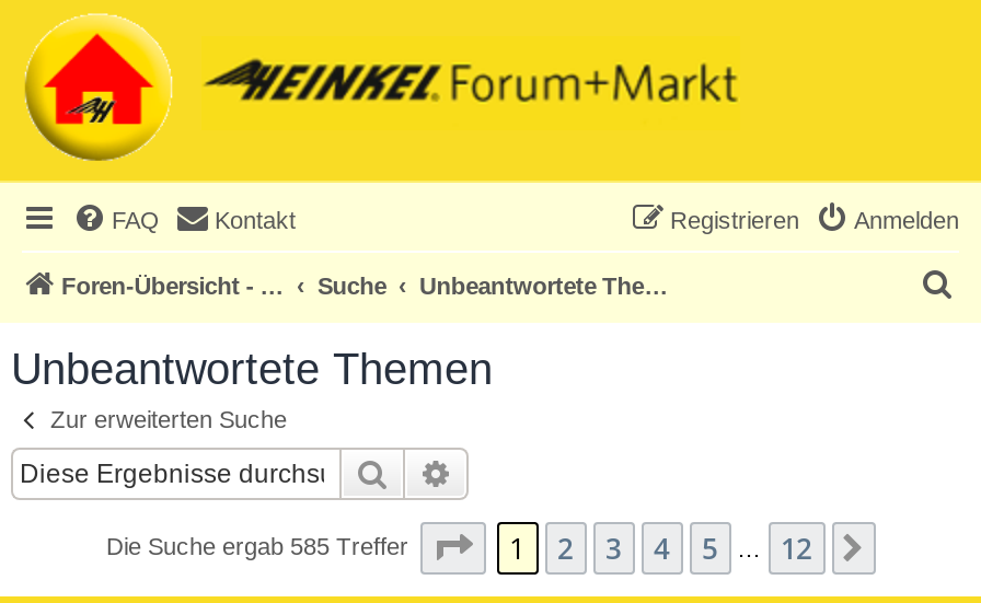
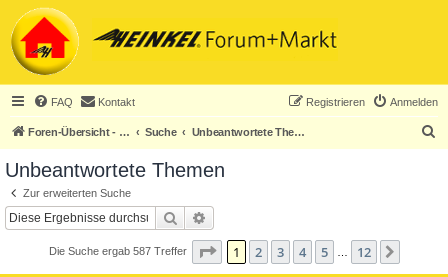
- Die Suche ergab 585 Treffer
+ Die Suche ergab 587 Treffer
